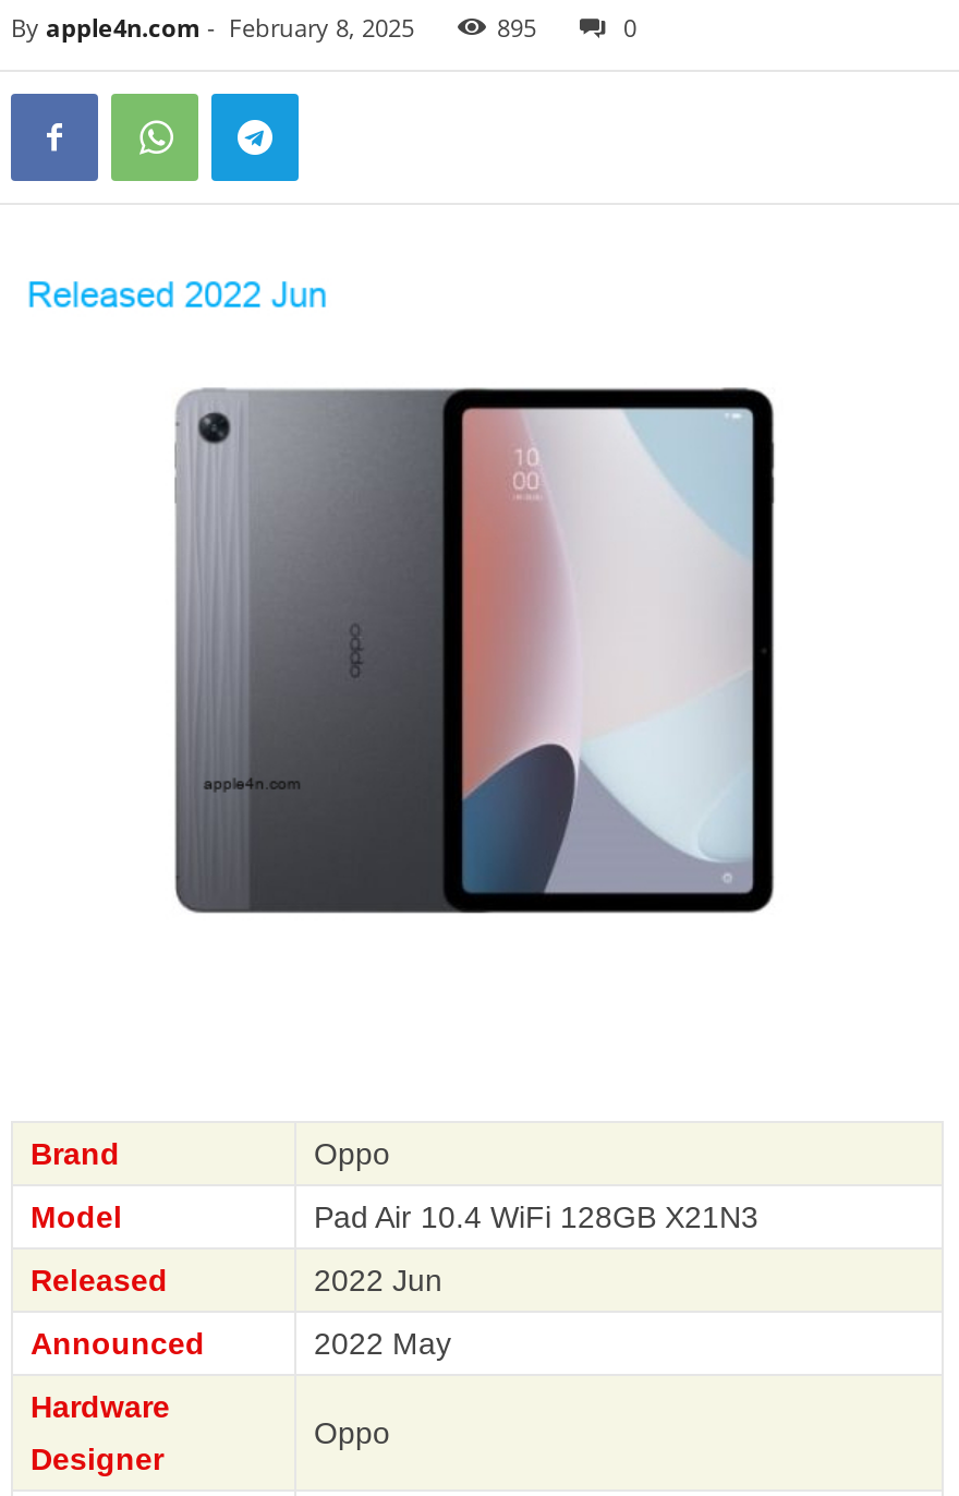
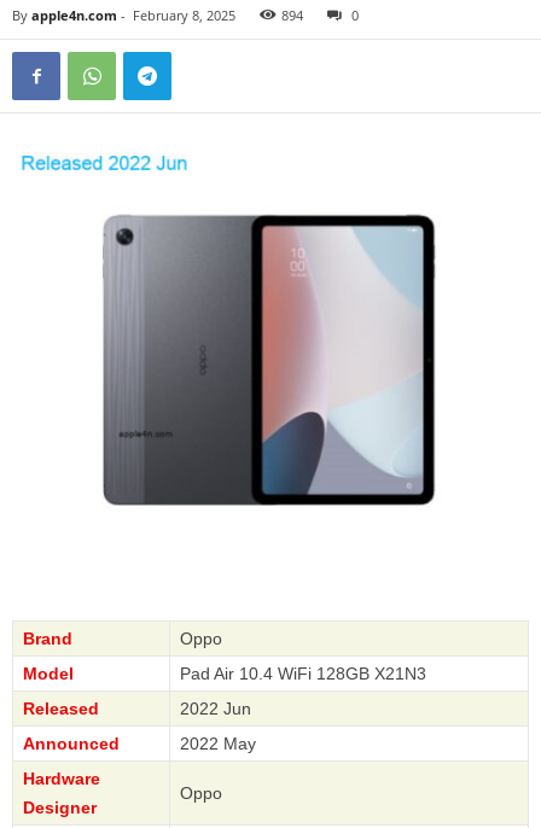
- 895
+ 894
